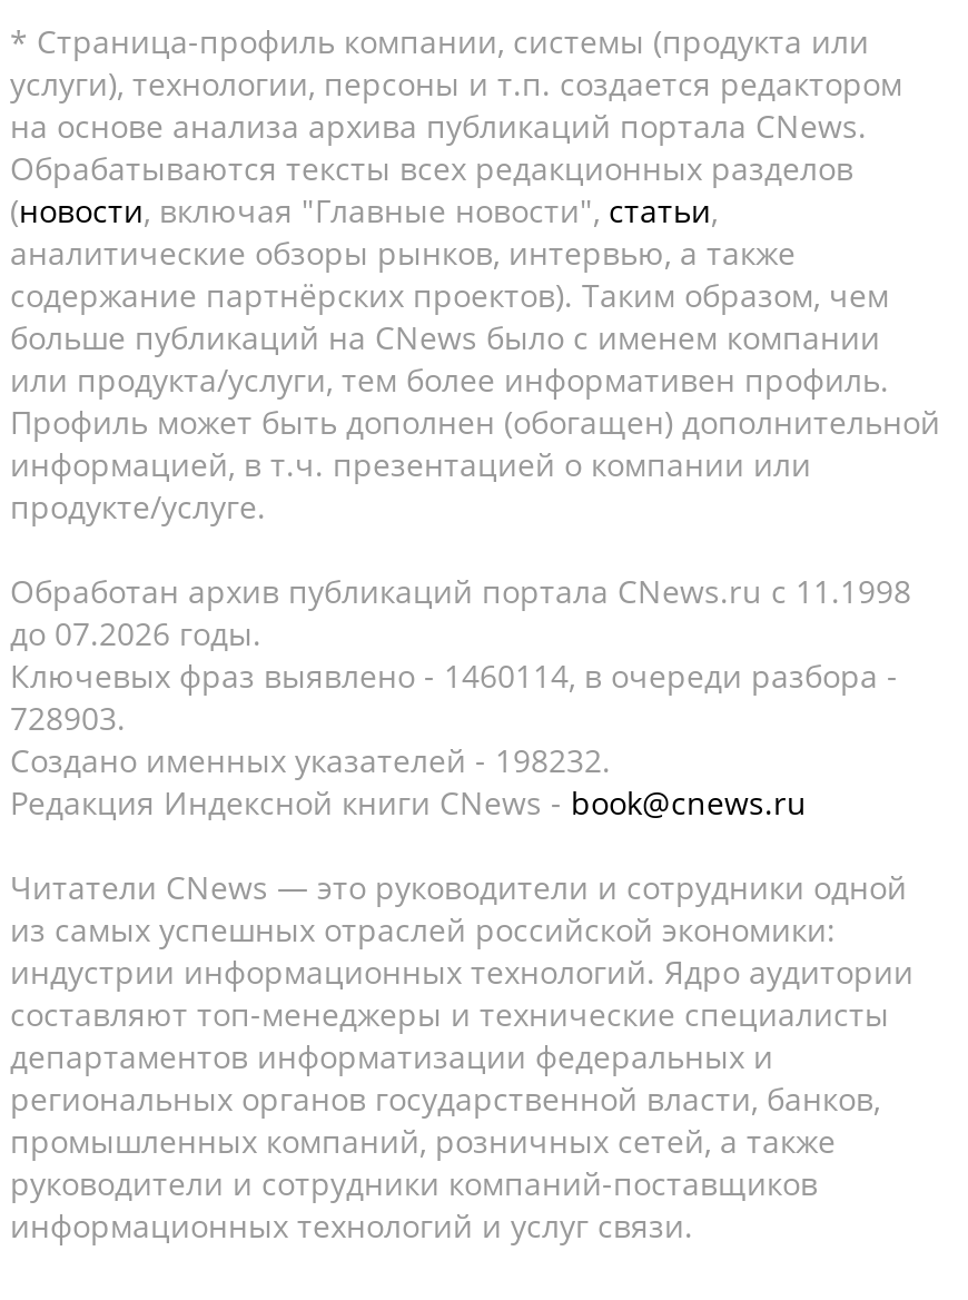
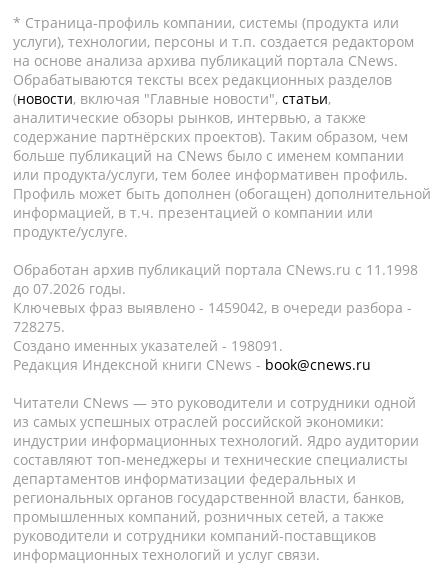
- Ключевых фраз выявлено - 1460114, в очереди разбора -
+ Ключевых фраз выявлено - 1459042, в очереди разбора -

- 728903.
+ 728275.

- Создано именных указателей - 198232.
+ Создано именных указателей - 198091.
